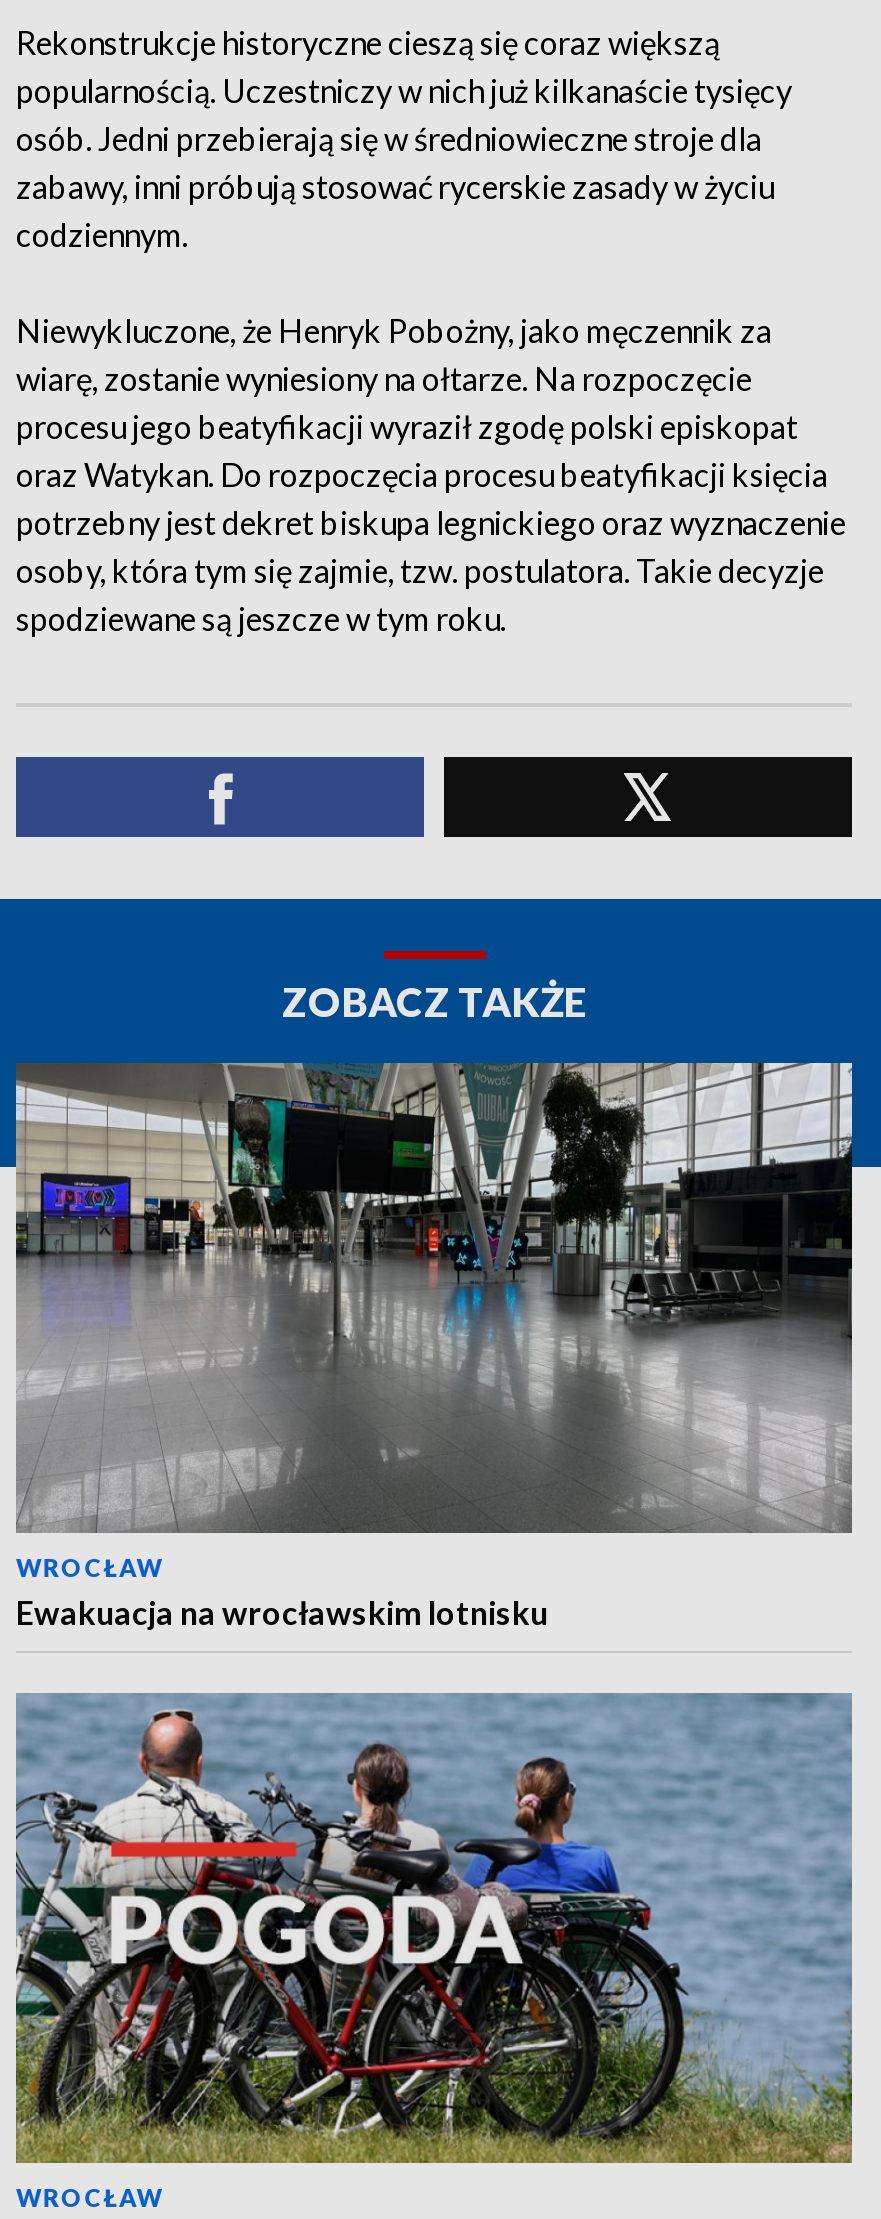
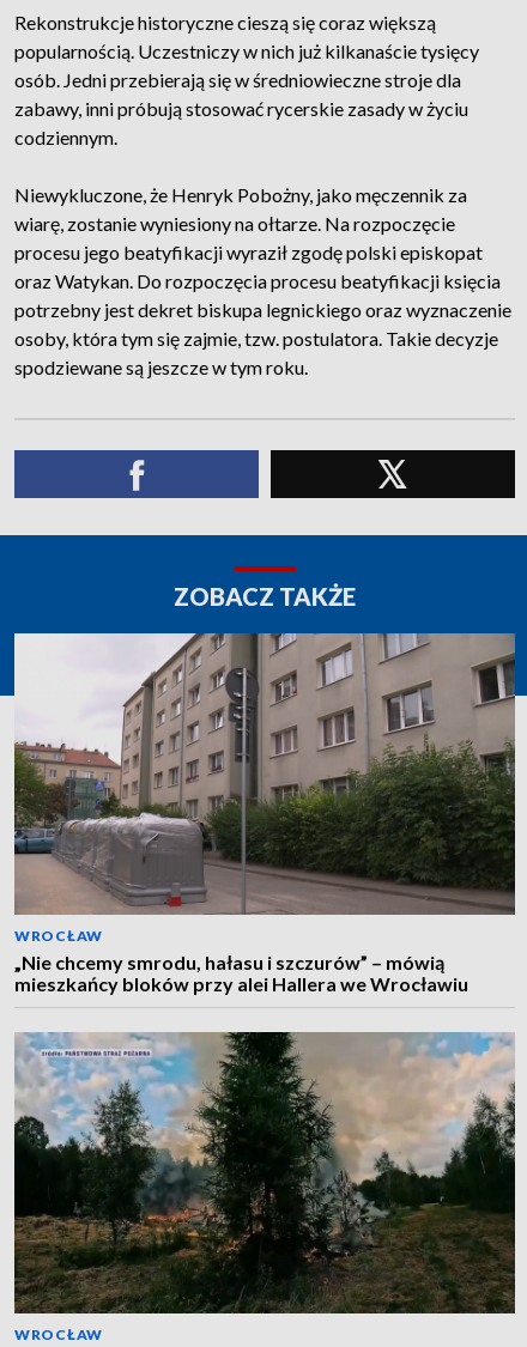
- [image]
- Ewakuacja na wrocławskim lotnisku
+ [image]
+ „Nie chcemy smrodu, hałasu i szczurów” – mówią
+ mieszkańcy bloków przy alei Hallera we Wrocławiu

- [image]
+ [image]
